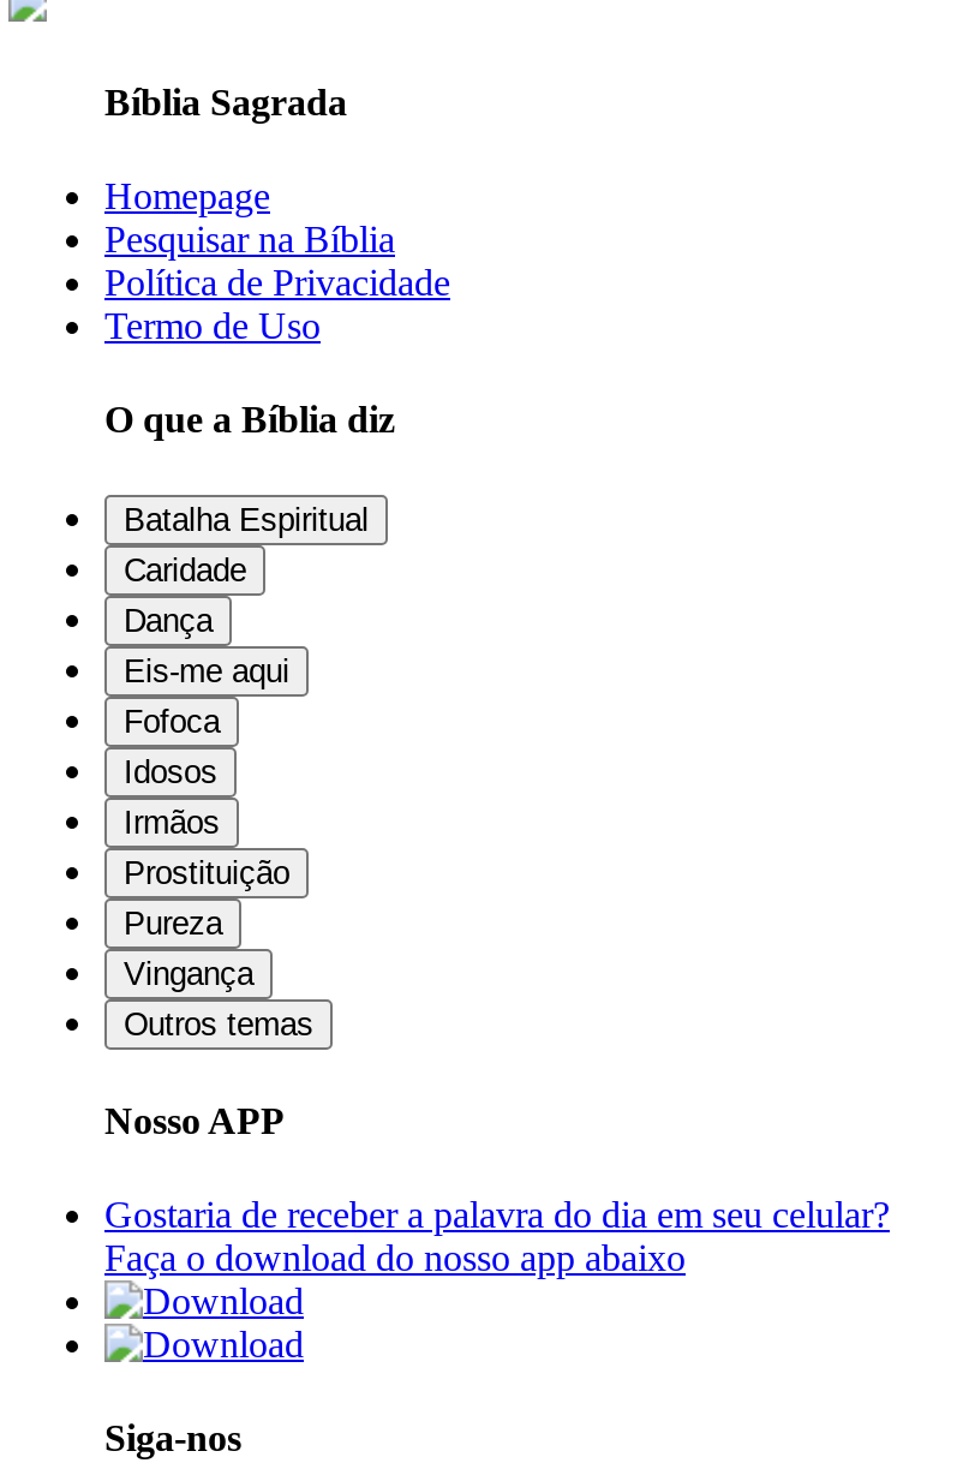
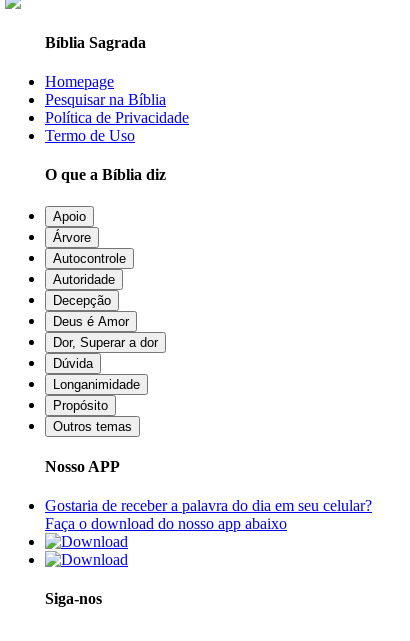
- Batalha Espiritual
- Caridade
- Dança
- Eis-me aqui
- Fofoca
- Idosos
- Irmãos
- Prostituição
- Pureza
- Vingança
+ Apoio
+ Árvore
+ Autocontrole
+ Autoridade
+ Decepção
+ Deus é Amor
+ Dor, Superar a dor
+ Dúvida
+ Longanimidade
+ Propósito
